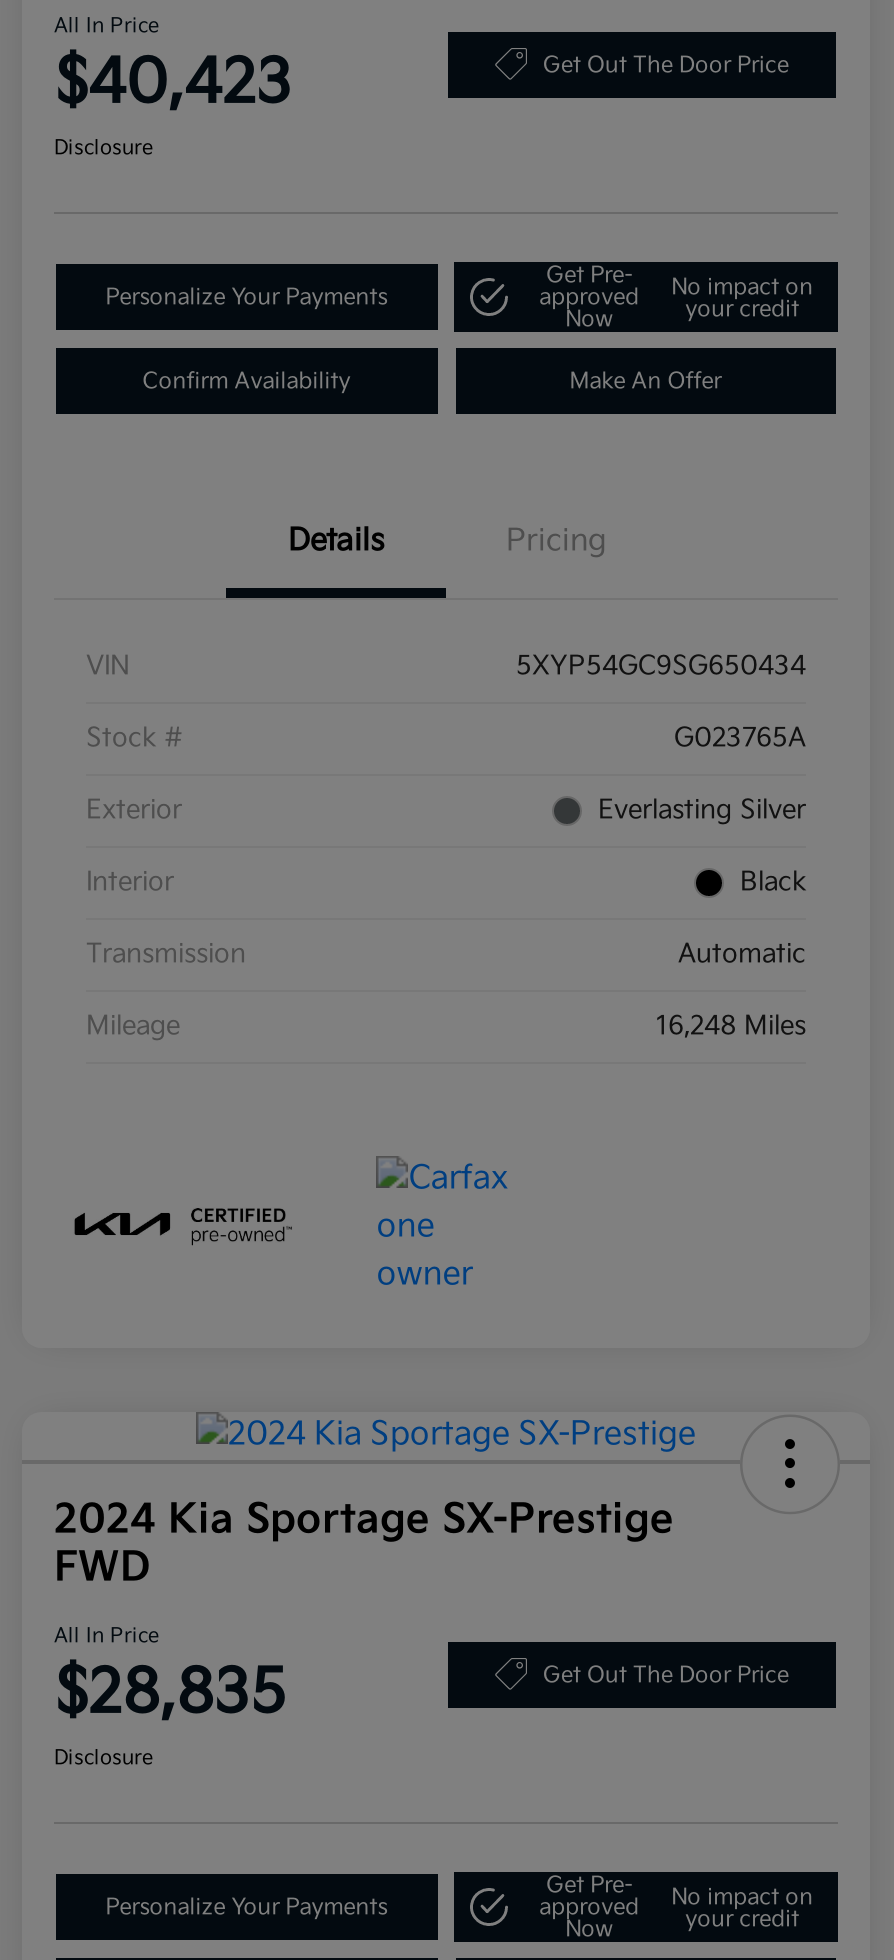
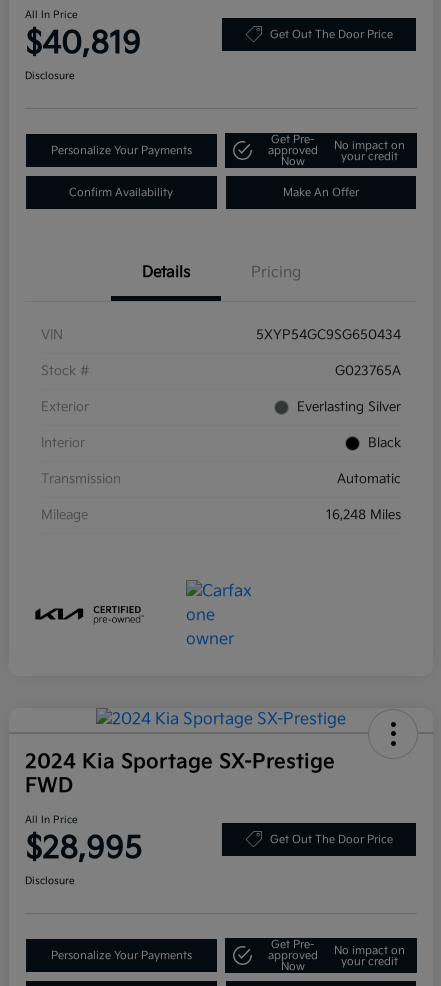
- $40,423
+ $40,819

- $28,835
+ $28,995
